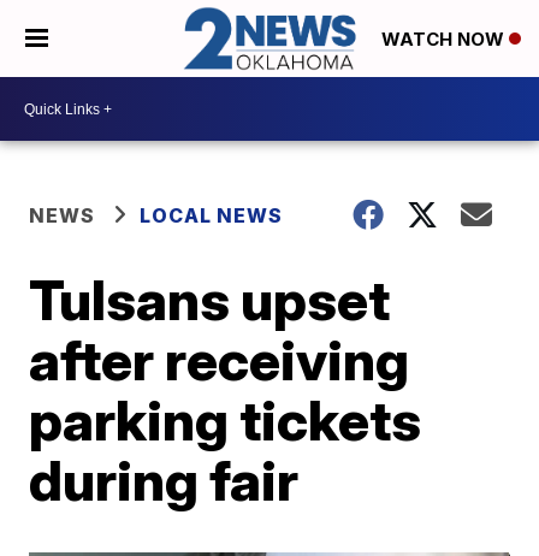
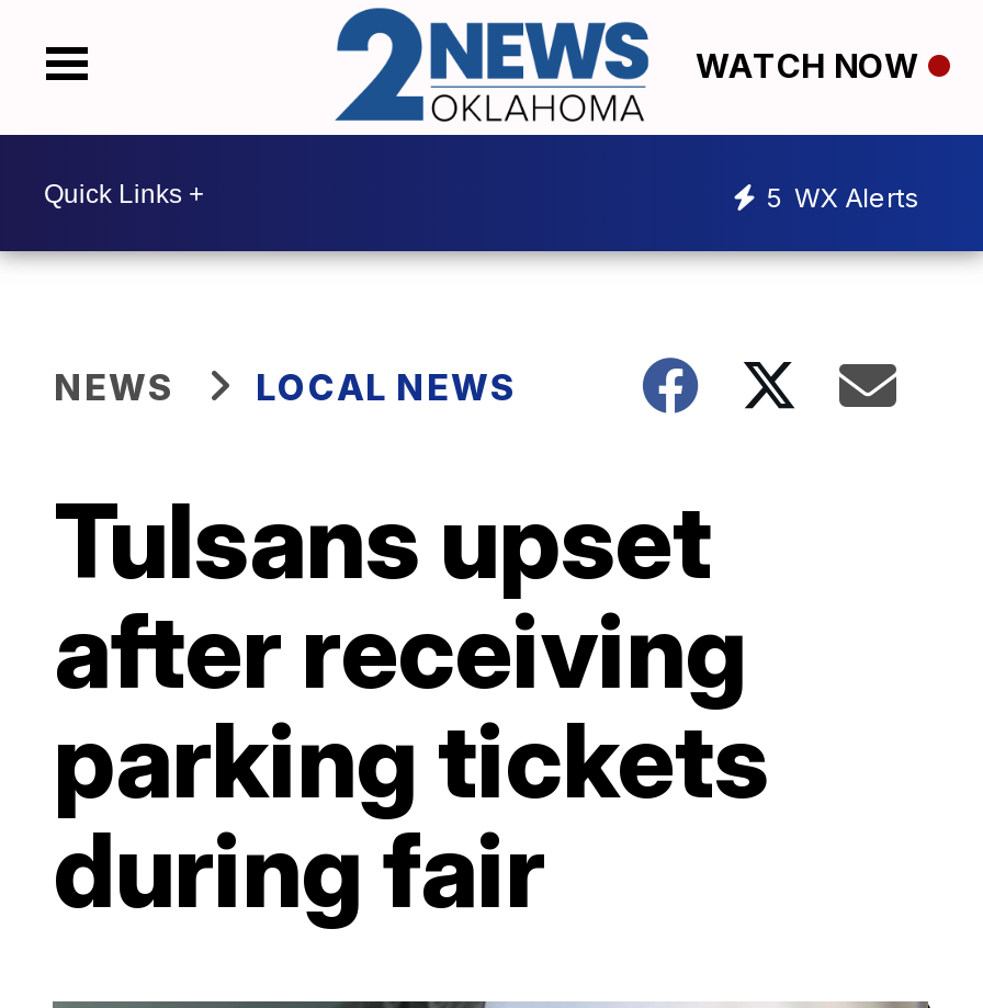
+ 5 WX Alerts
